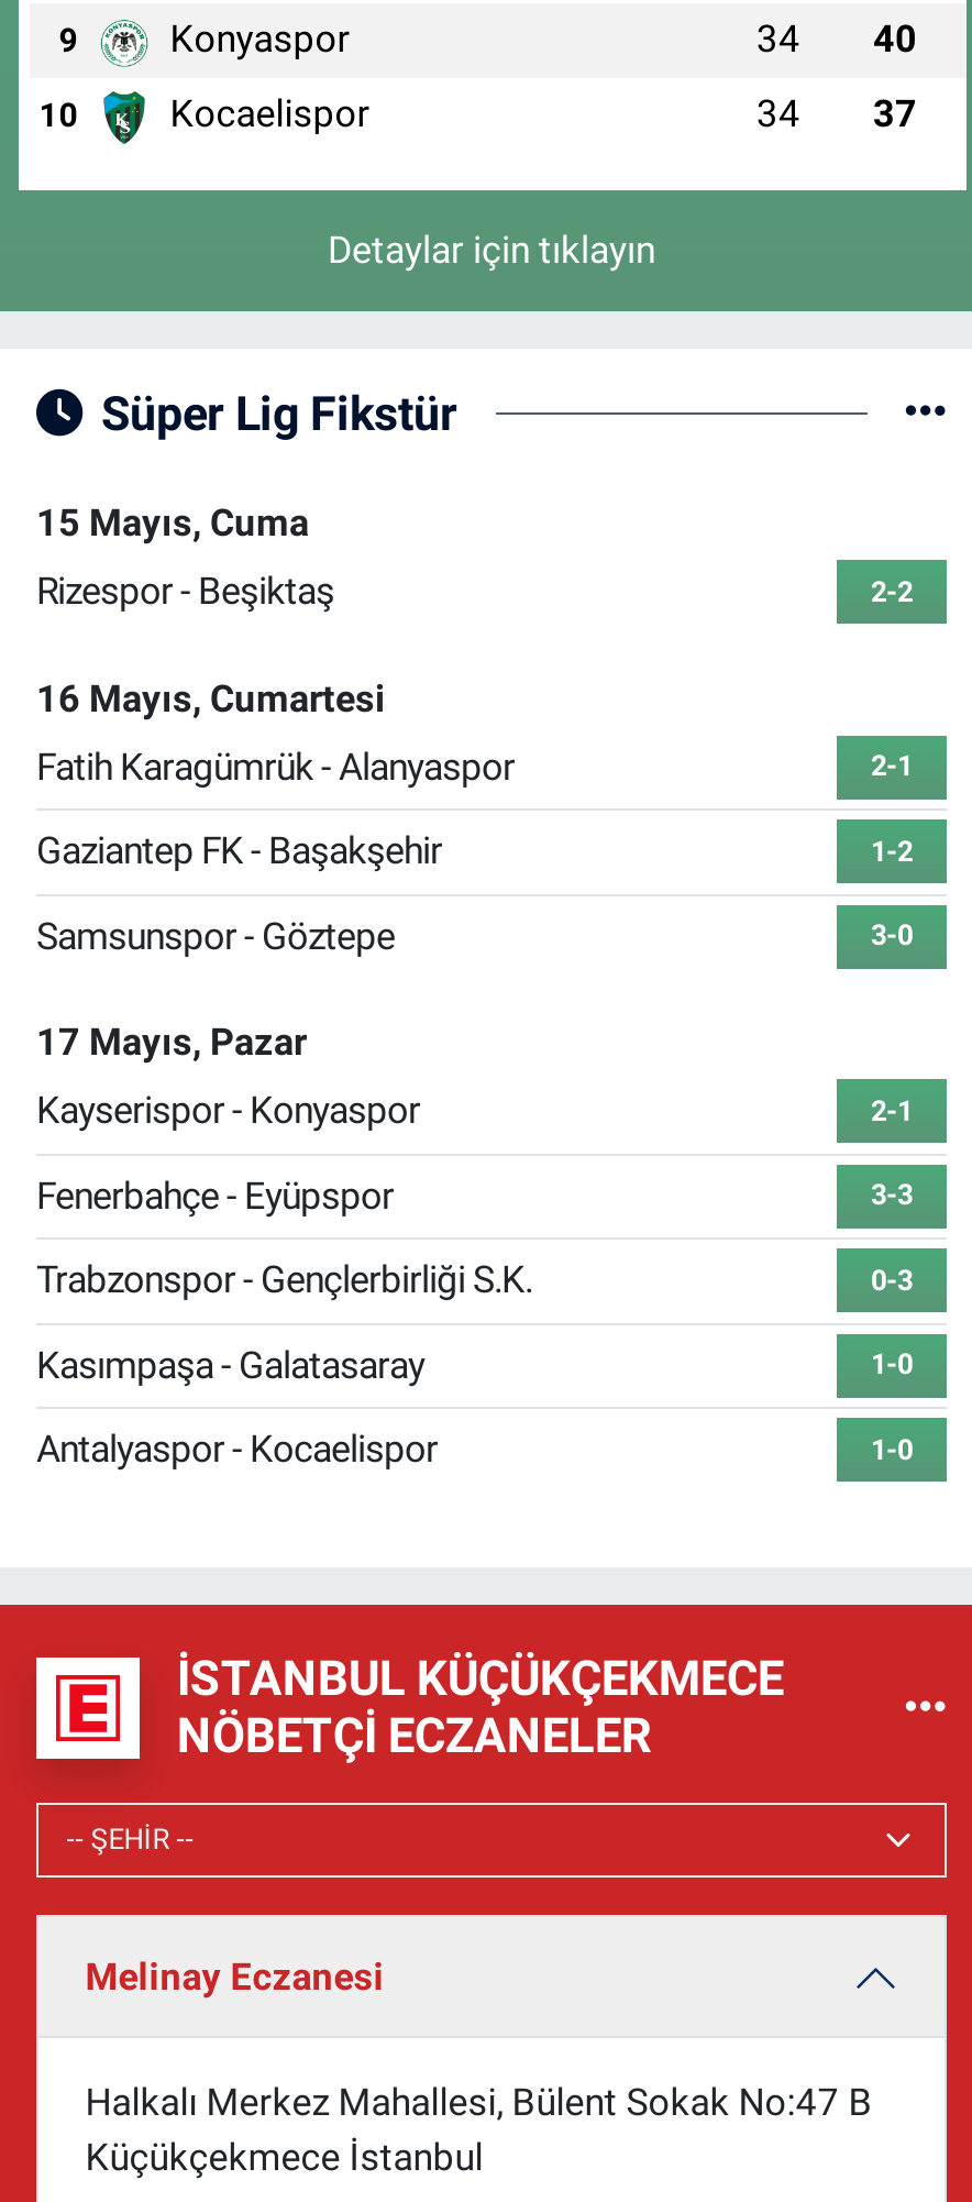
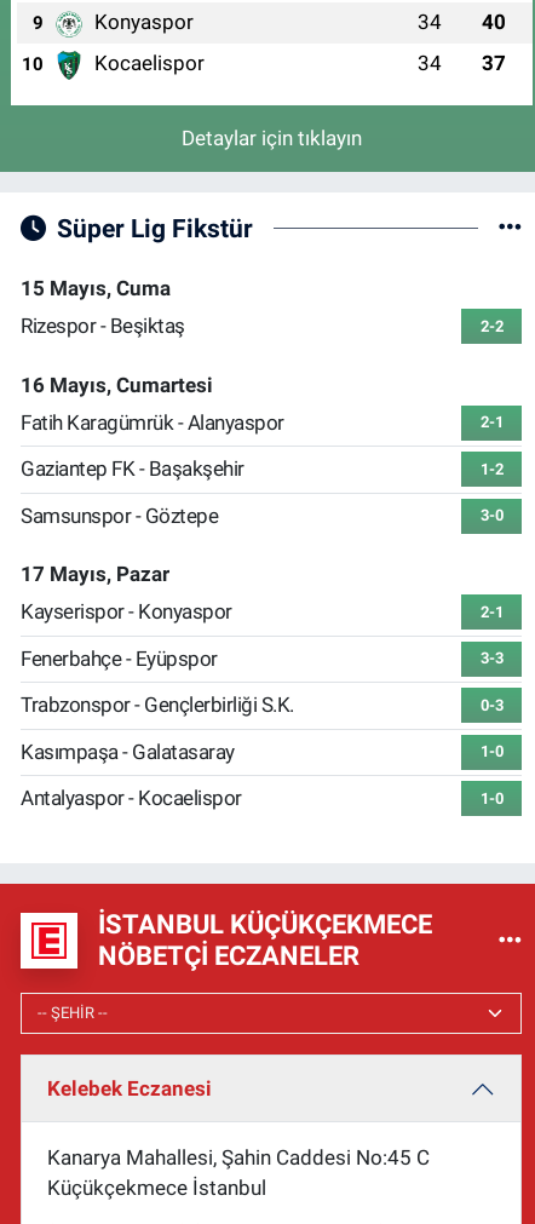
- Melinay Eczanesi
+ Kelebek Eczanesi

- Halkalı Merkez Mahallesi, Bülent Sokak No:47 B
+ Kanarya Mahallesi, Şahin Caddesi No:45 C
